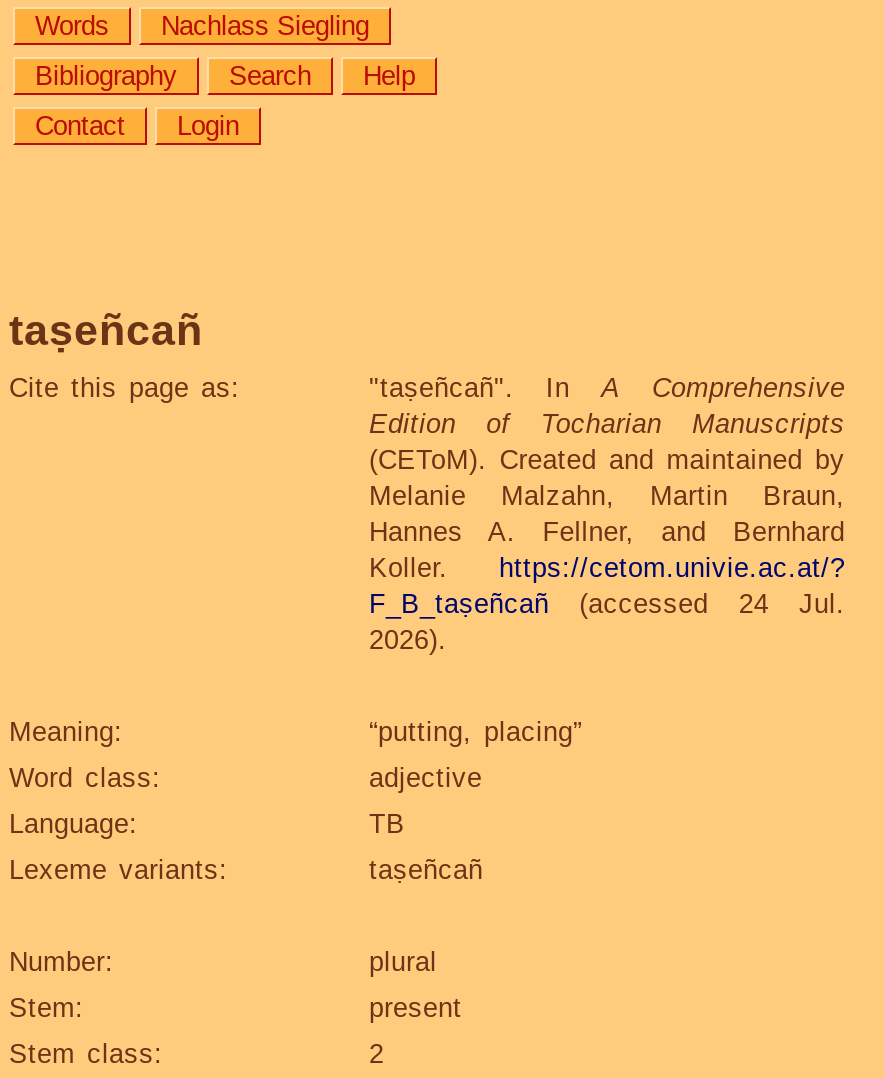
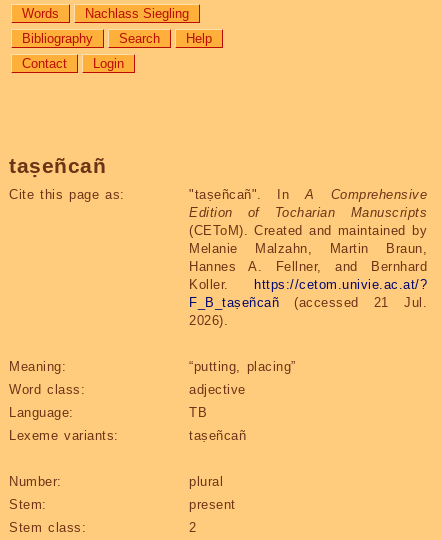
- F_B_taṣeñcañ (accessed 24 Jul.
+ F_B_taṣeñcañ (accessed 21 Jul.
